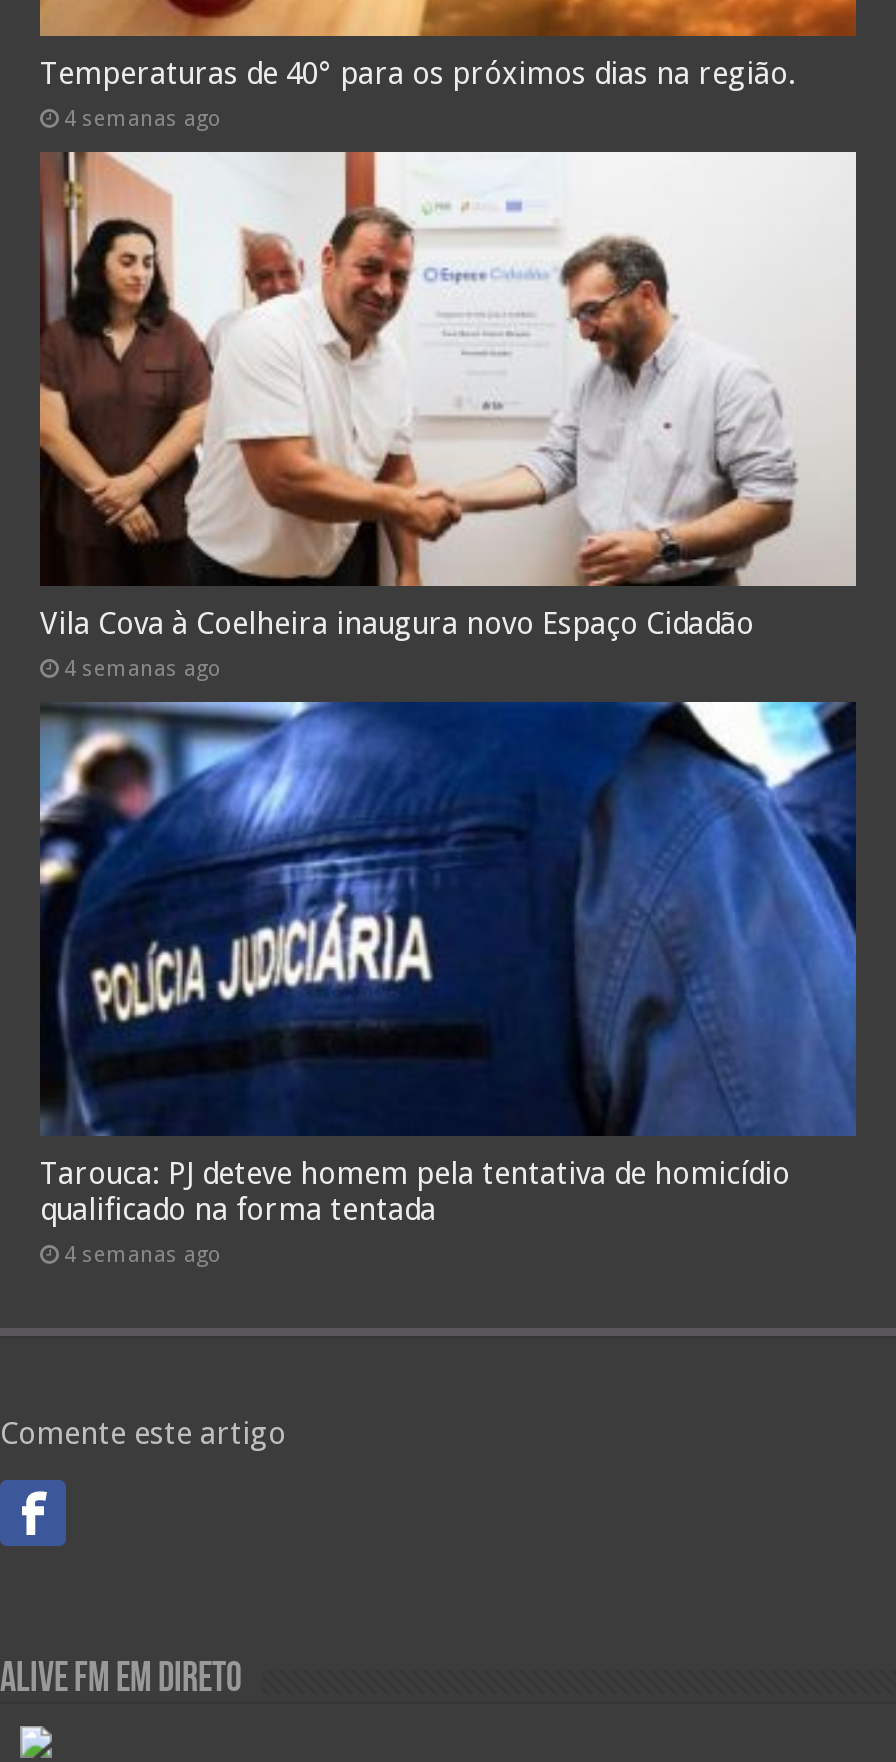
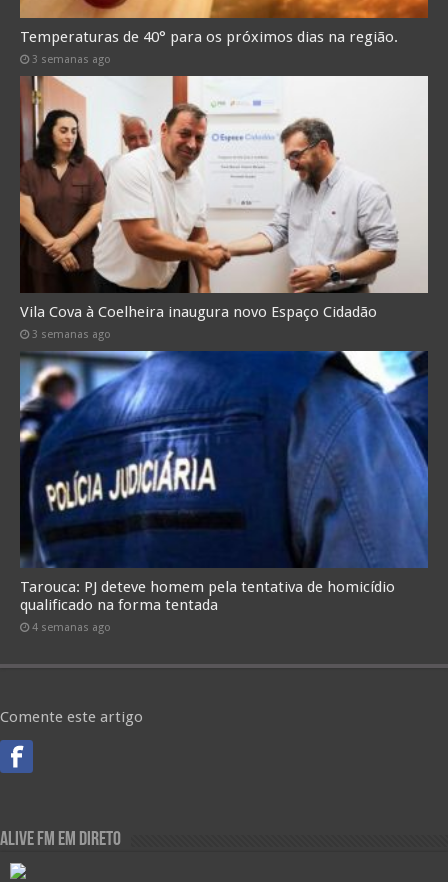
- 4 semanas ago
+ 3 semanas ago

- 4 semanas ago
+ 3 semanas ago
